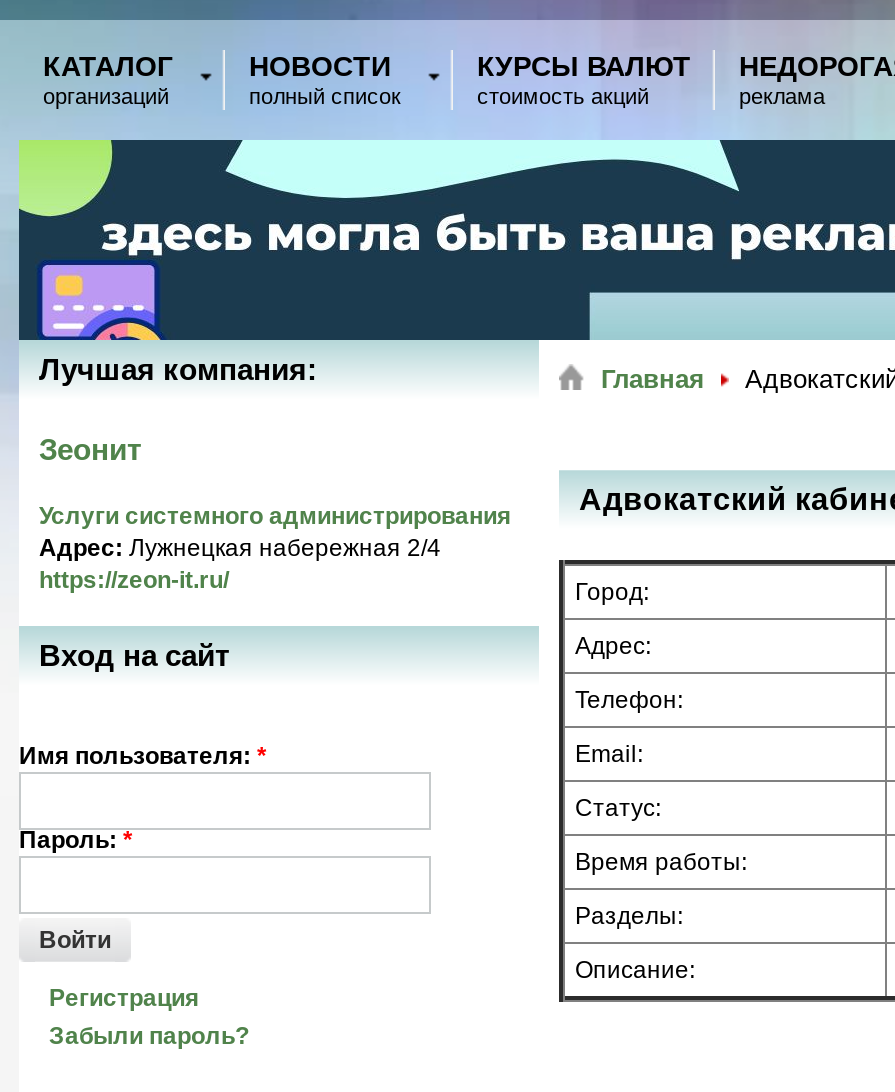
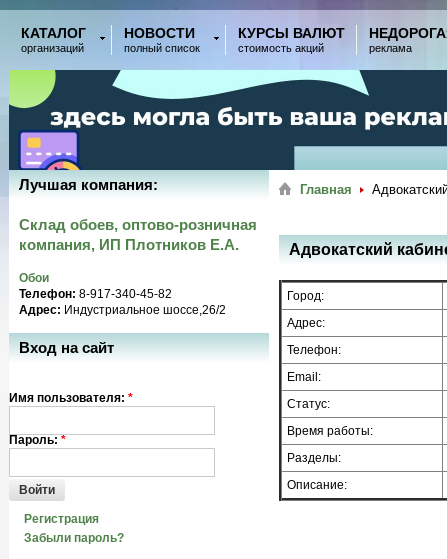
- Зеонит
+ Склад обоев, оптово-розничная
+ компания, ИП Плотников Е.А.

- Услуги системного администрирования
- Адрес: Лужнецкая набережная 2/4
- https://zeon-it.ru/
+ Обои
+ Телефон: 8-917-340-45-82
+ Адрес: Индустриальное шоссе,26/2
